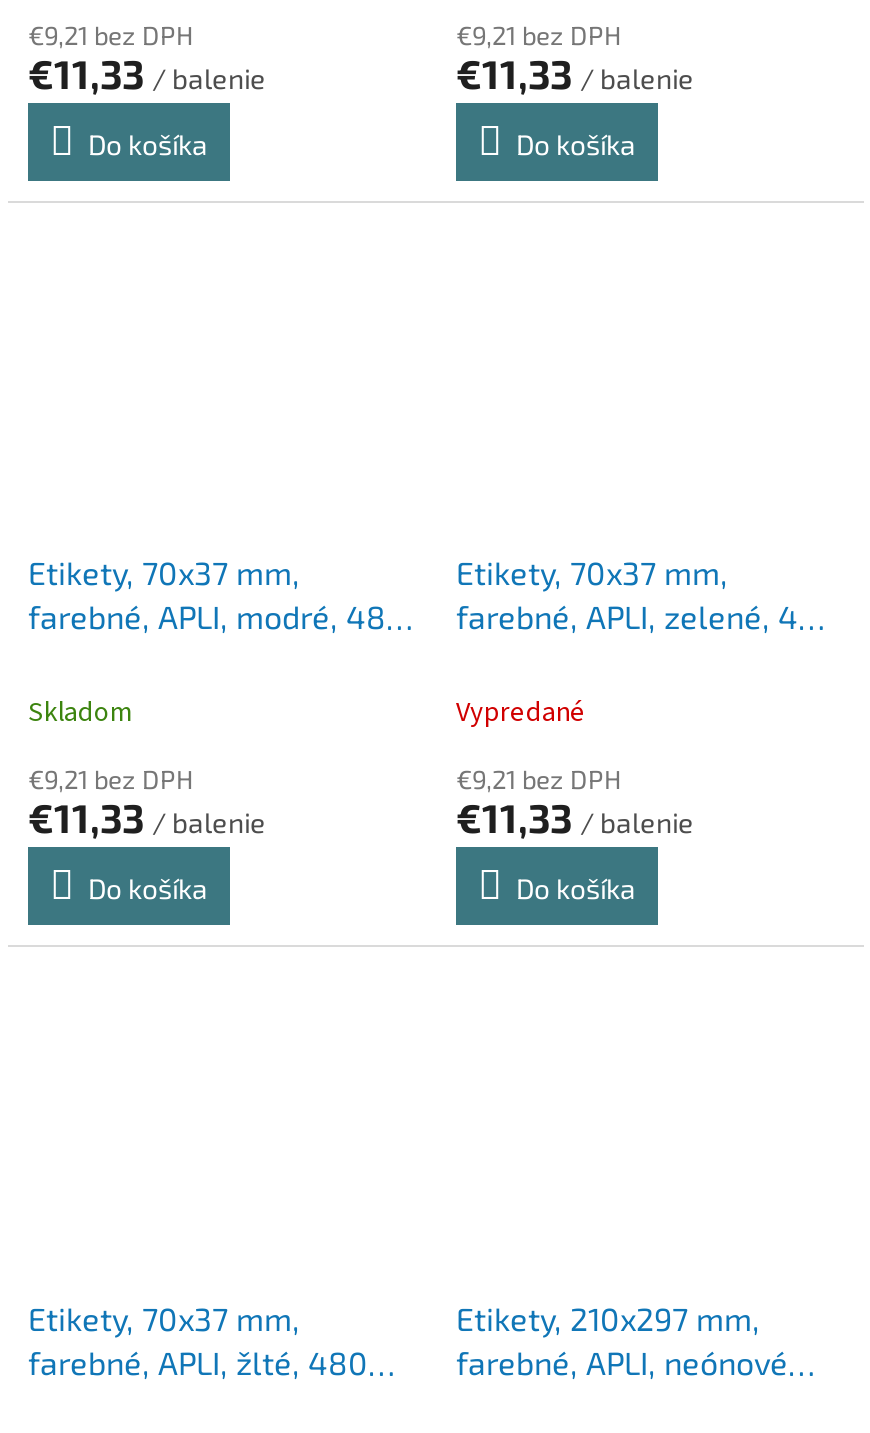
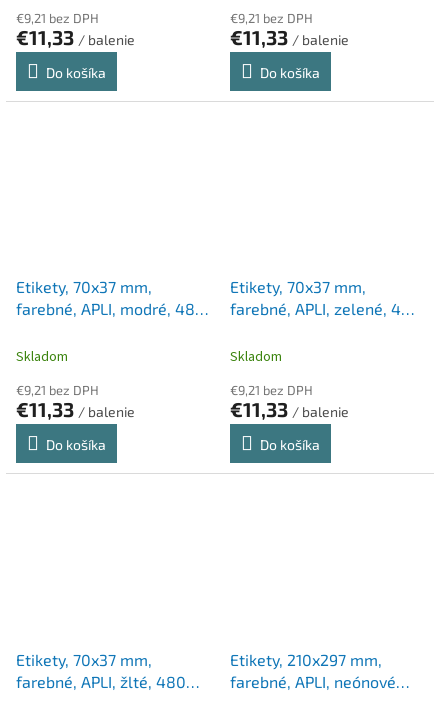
- Vypredané
+ Skladom
